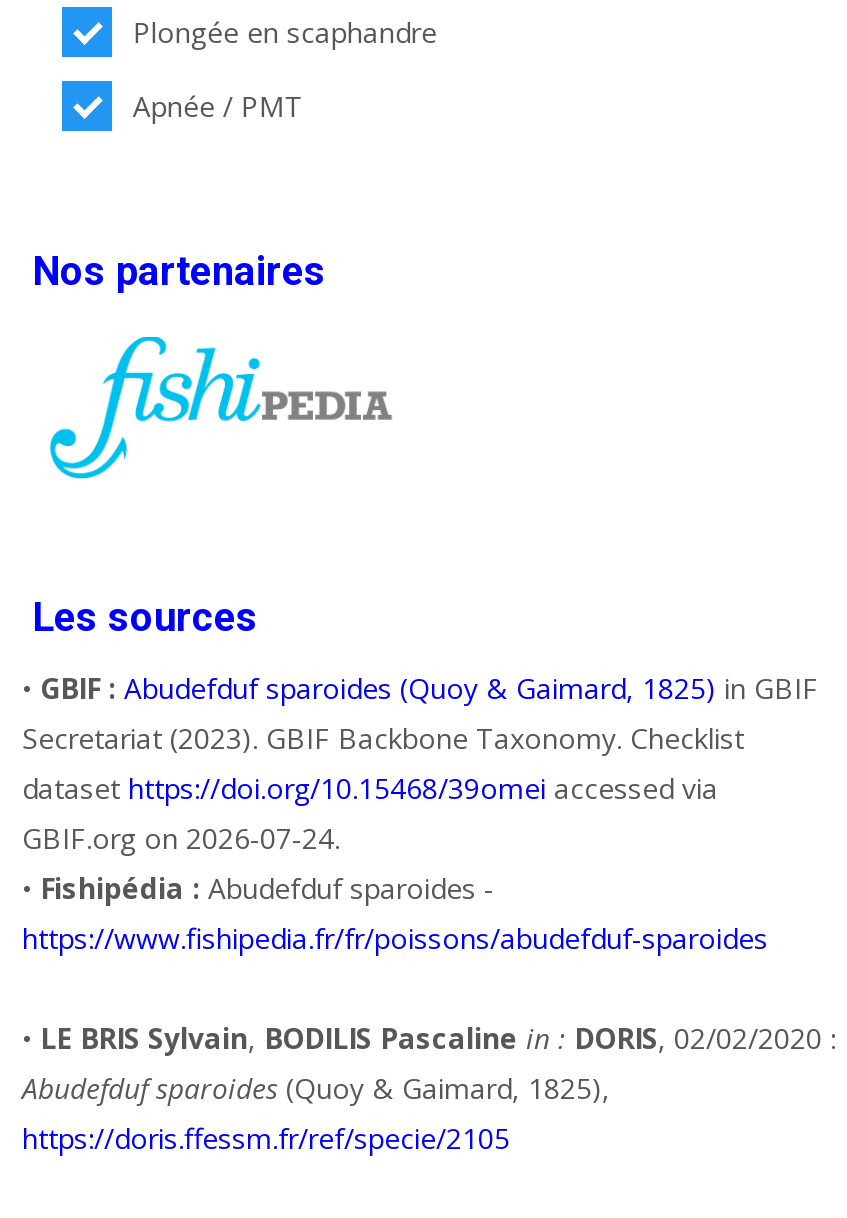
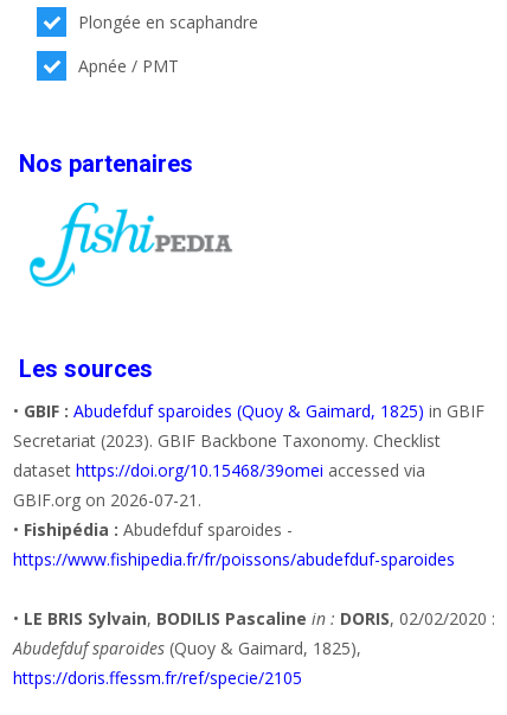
- GBIF.org on 2026-07-24.
+ GBIF.org on 2026-07-21.
